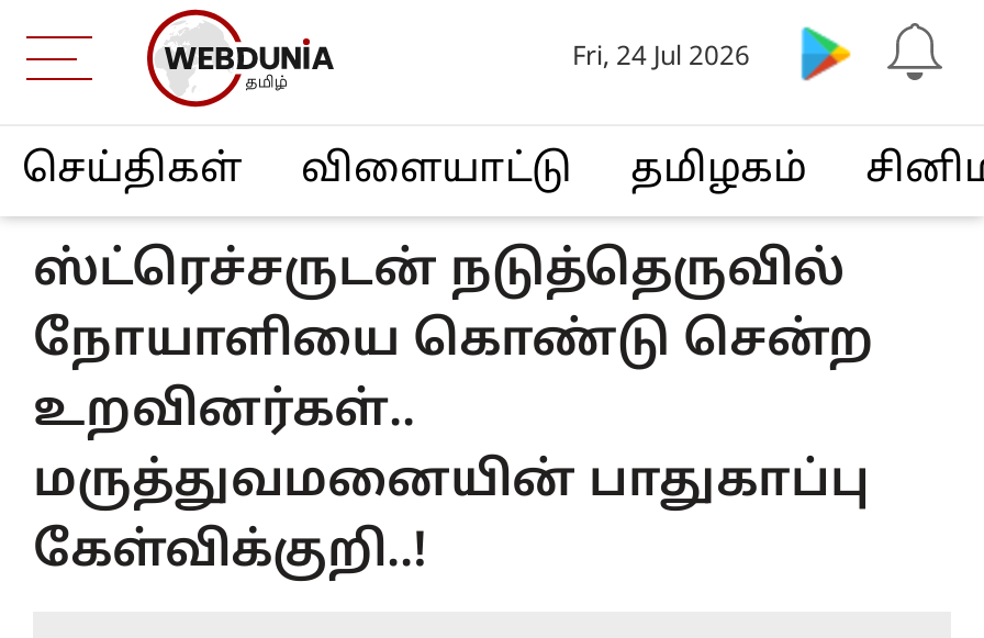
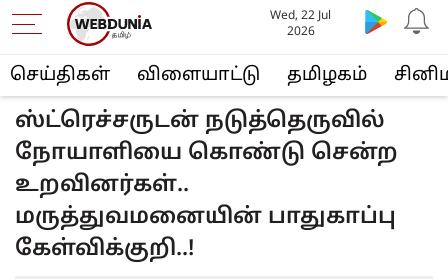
- Fri, 24 Jul 2026
+ Wed, 22 Jul
+ 2026
